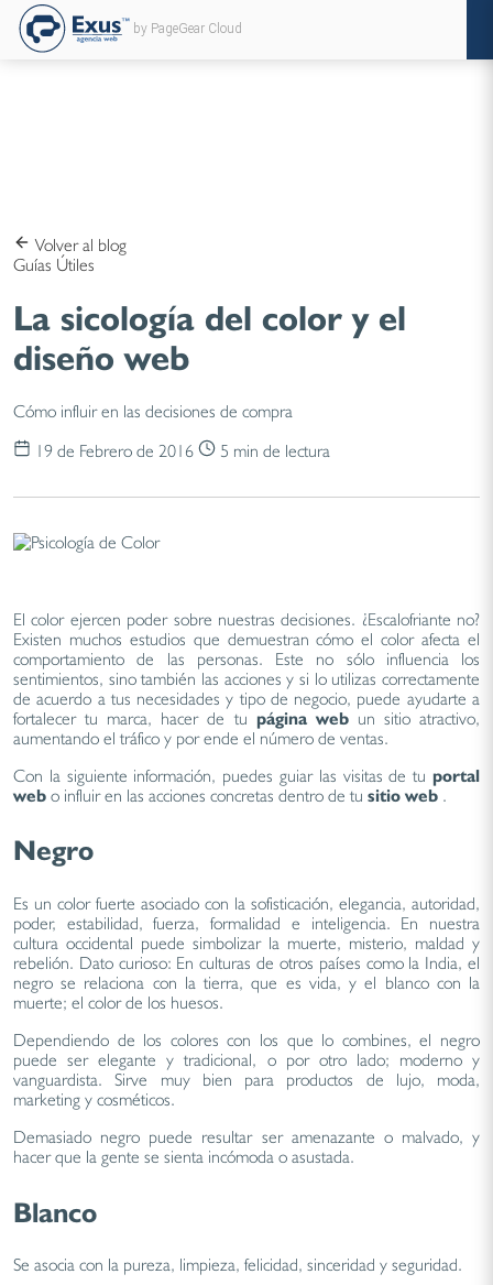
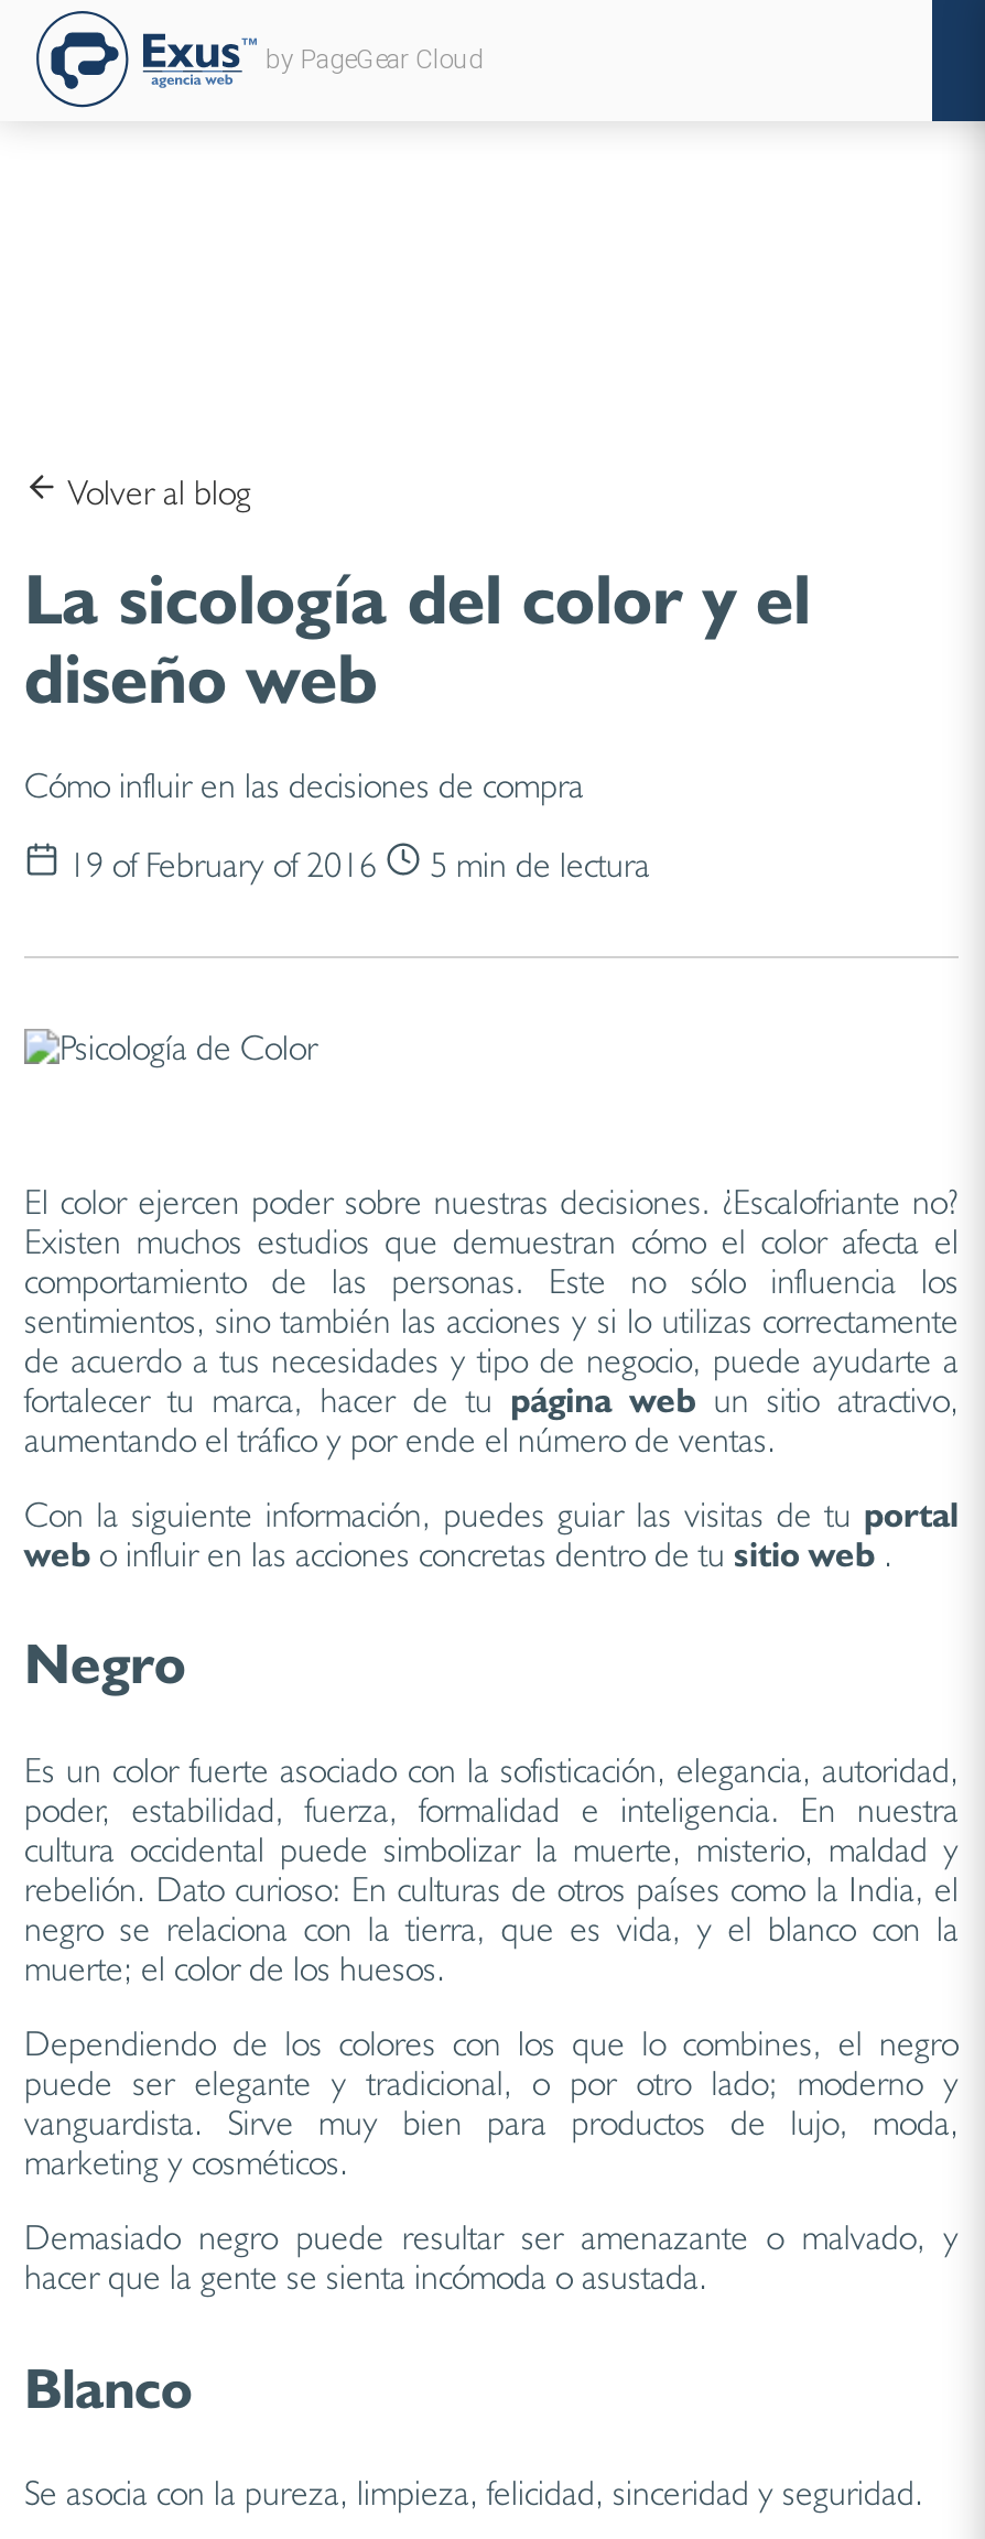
- Guías Útiles

- 19 de Febrero de 2016
+ 19 of February of 2016
